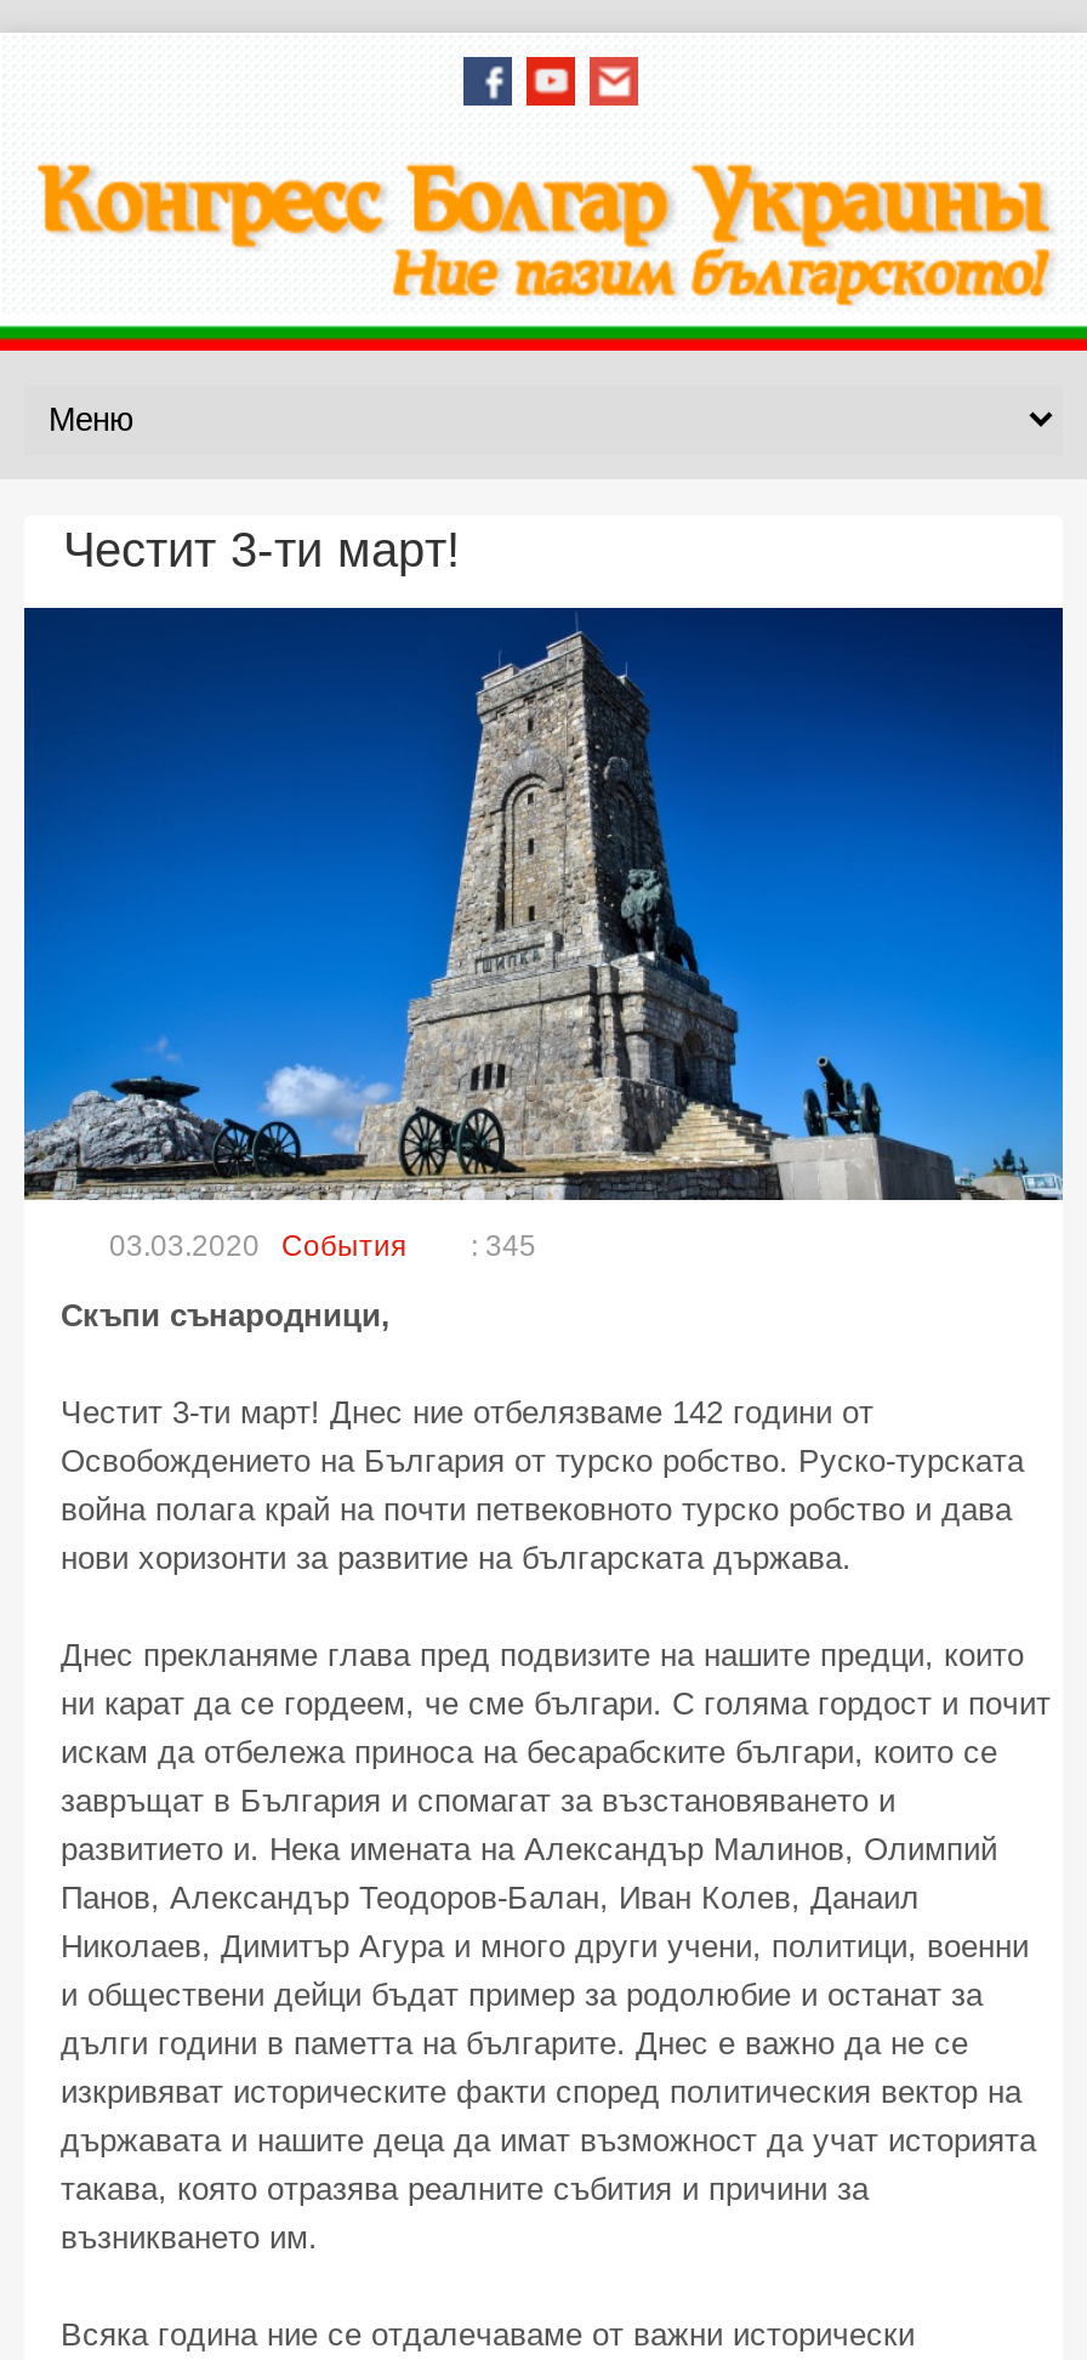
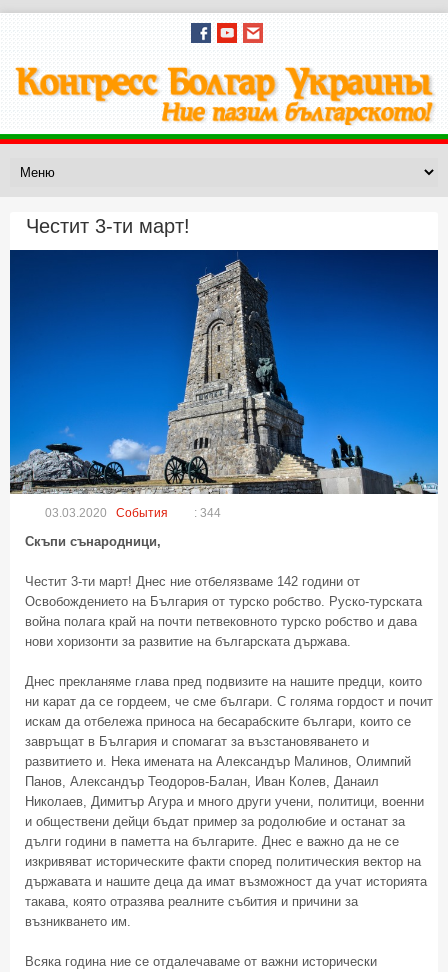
- 03.03.2020 События : 345
+ 03.03.2020 События : 344
